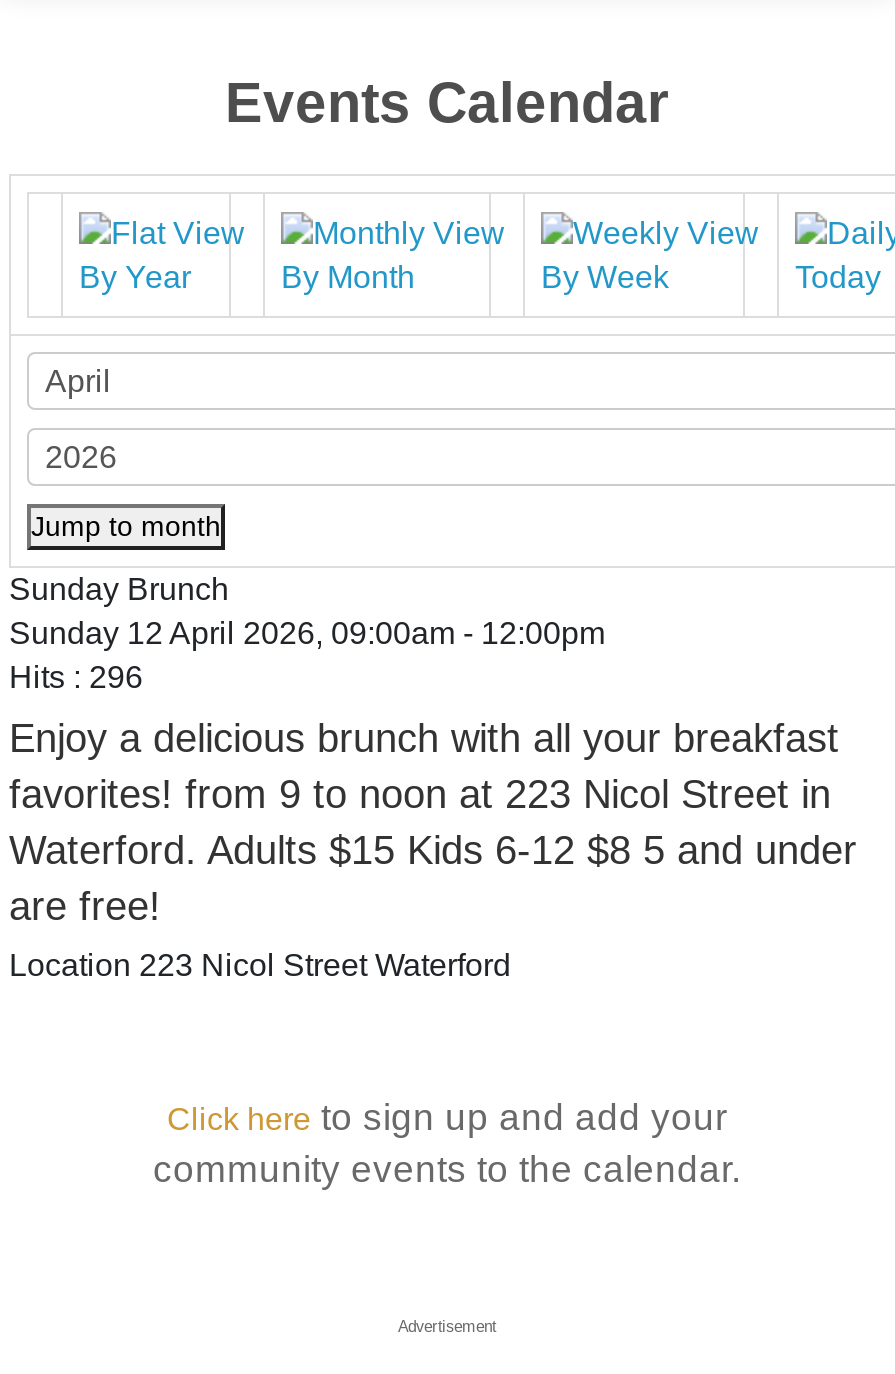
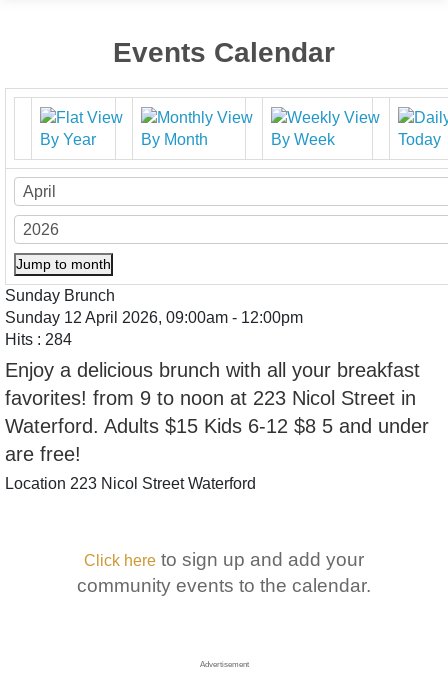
- Hits: 296
+ Hits: 284
